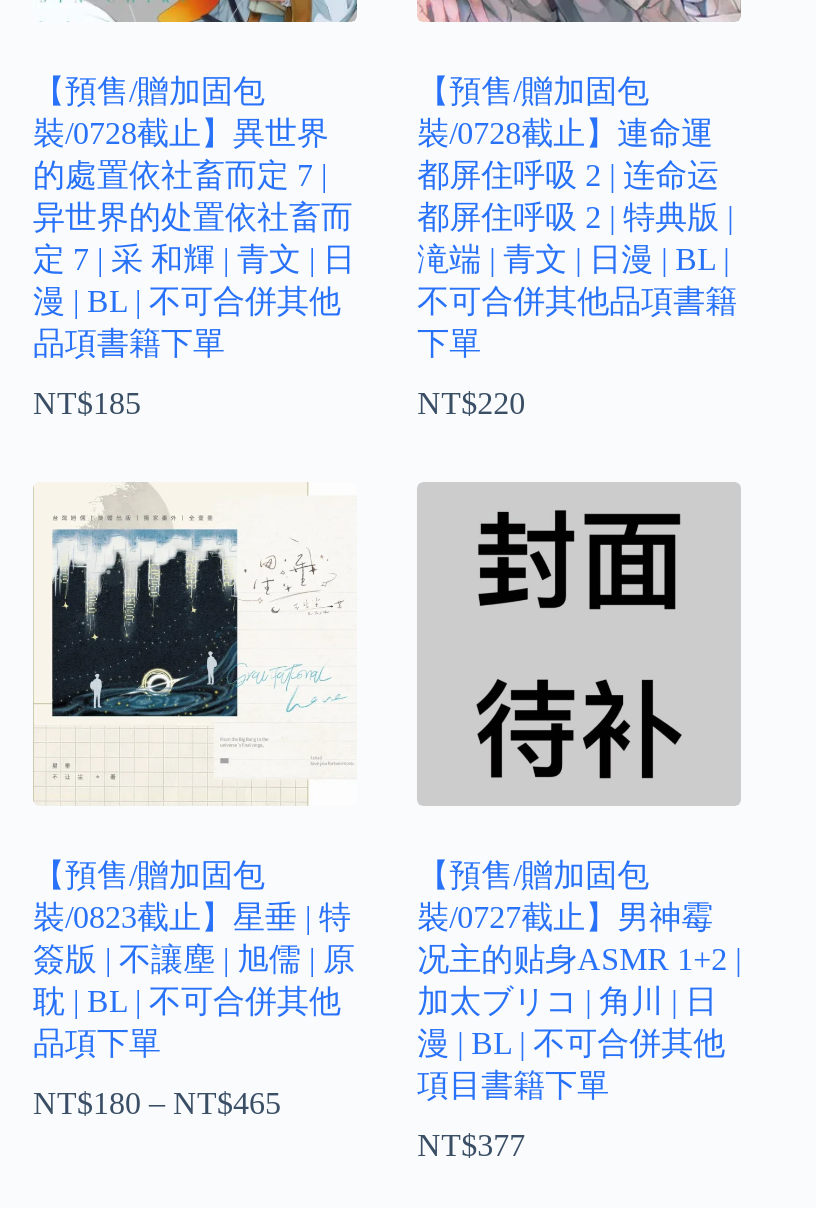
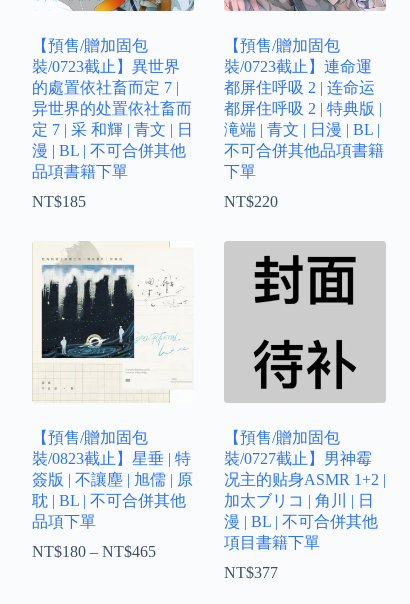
- 裝/0728截止】異世界
+ 裝/0723截止】異世界

- 裝/0728截止】連命運
+ 裝/0723截止】連命運
